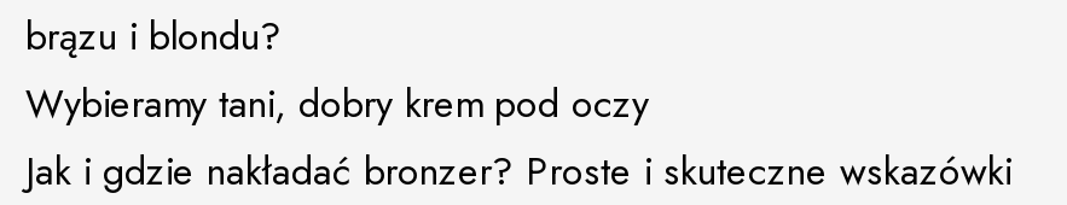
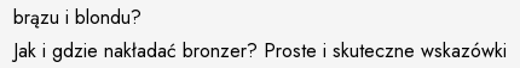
- Wybieramy tani, dobry krem pod oczy
